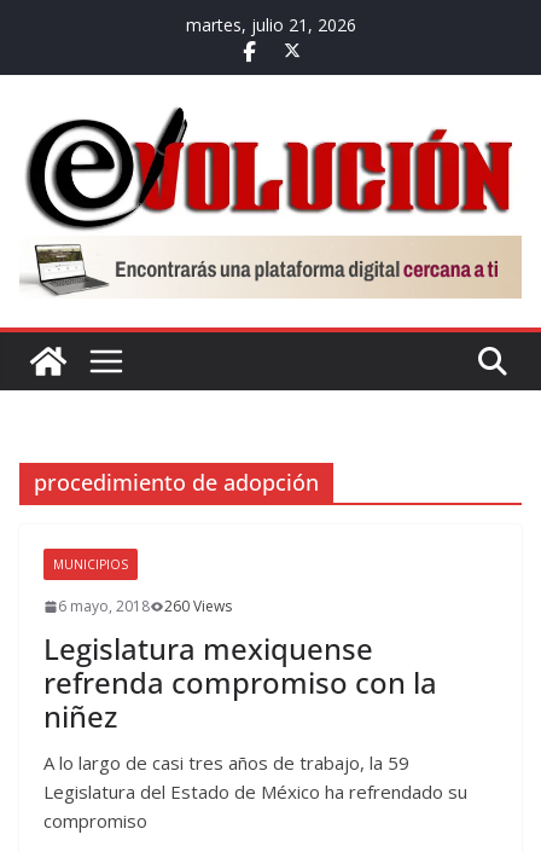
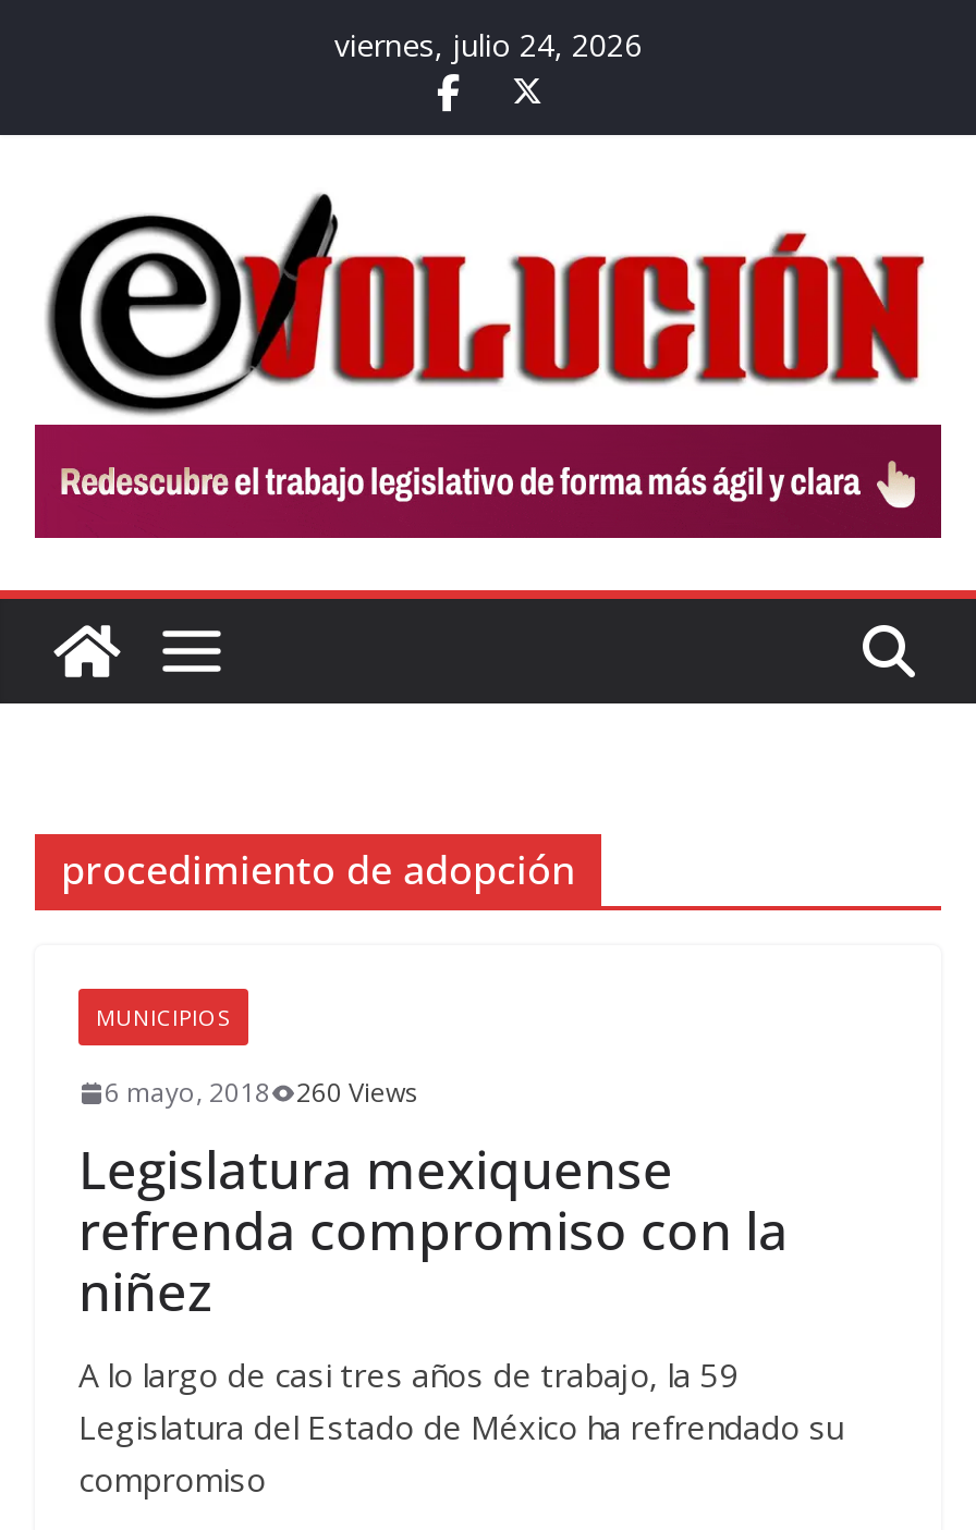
- martes, julio 21, 2026
+ viernes, julio 24, 2026

- [image]
+ [image]
